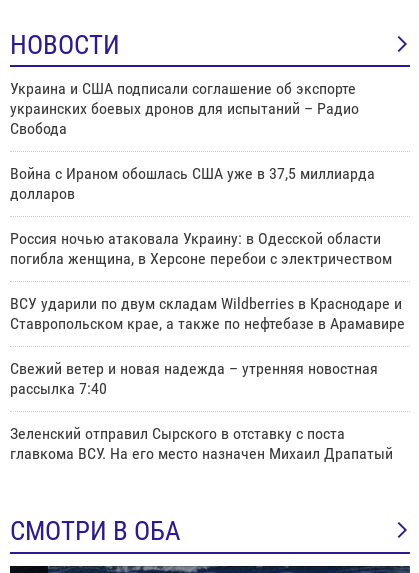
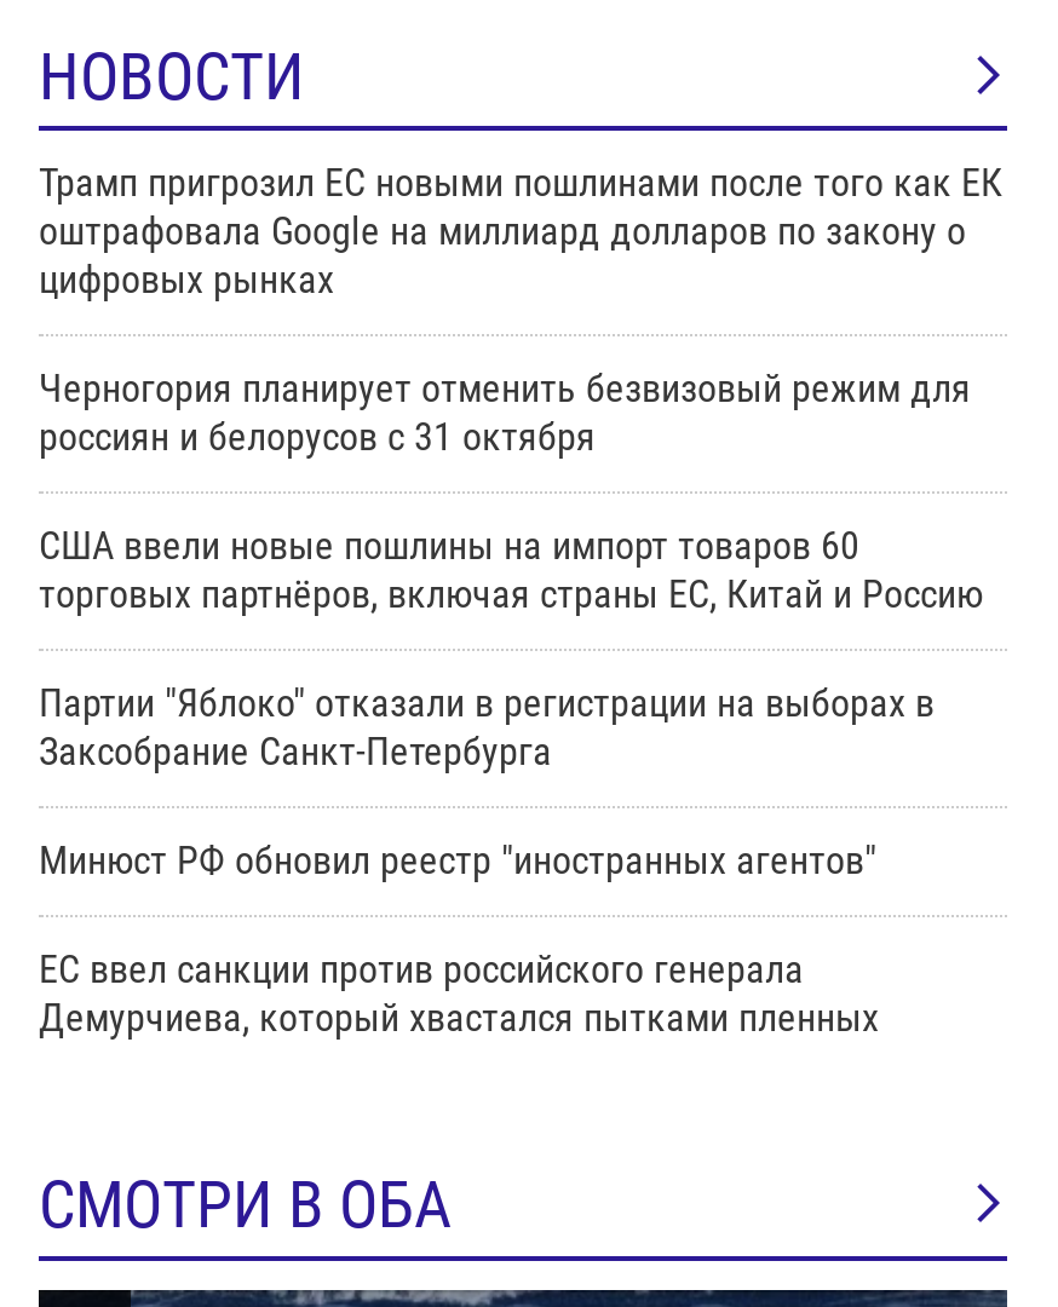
- Украина и США подписали соглашение об экспорте
- украинских боевых дронов для испытаний – Радио
- Свобода
+ Трамп пригрозил EC новыми пошлинами после того как ЕК
+ оштрафовала Google на миллиард долларов по закону о
+ цифровых рынках

- Война с Ираном обошлась США уже в 37,5 миллиарда
- долларов
+ Черногория планирует отменить безвизовый режим для
+ россиян и белорусов с 31 октября

- Россия ночью атаковала Украину: в Одесской области
- погибла женщина, в Херсоне перебои с электричеством
+ США ввели новые пошлины на импорт товаров 60
+ торговых партнёров, включая страны ЕС, Китай и Россию

- ВСУ ударили по двум складам Wildberries в Краснодаре и
- Ставропольском крае, а также по нефтебазе в Арамавире
+ Партии "Яблоко" отказали в регистрации на выборах в
+ Заксобрание Санкт-Петербурга

- Свежий ветер и новая надежда – утренняя новостная
- рассылка 7:40
+ Минюст РФ обновил реестр "иностранных агентов"

- Зеленский отправил Сырского в отставку с поста
- главкома ВСУ. Нa его место назначен Михаил Драпатый
+ ЕС ввел санкции против российского генерала
+ Демурчиева, который хвастался пытками пленных
